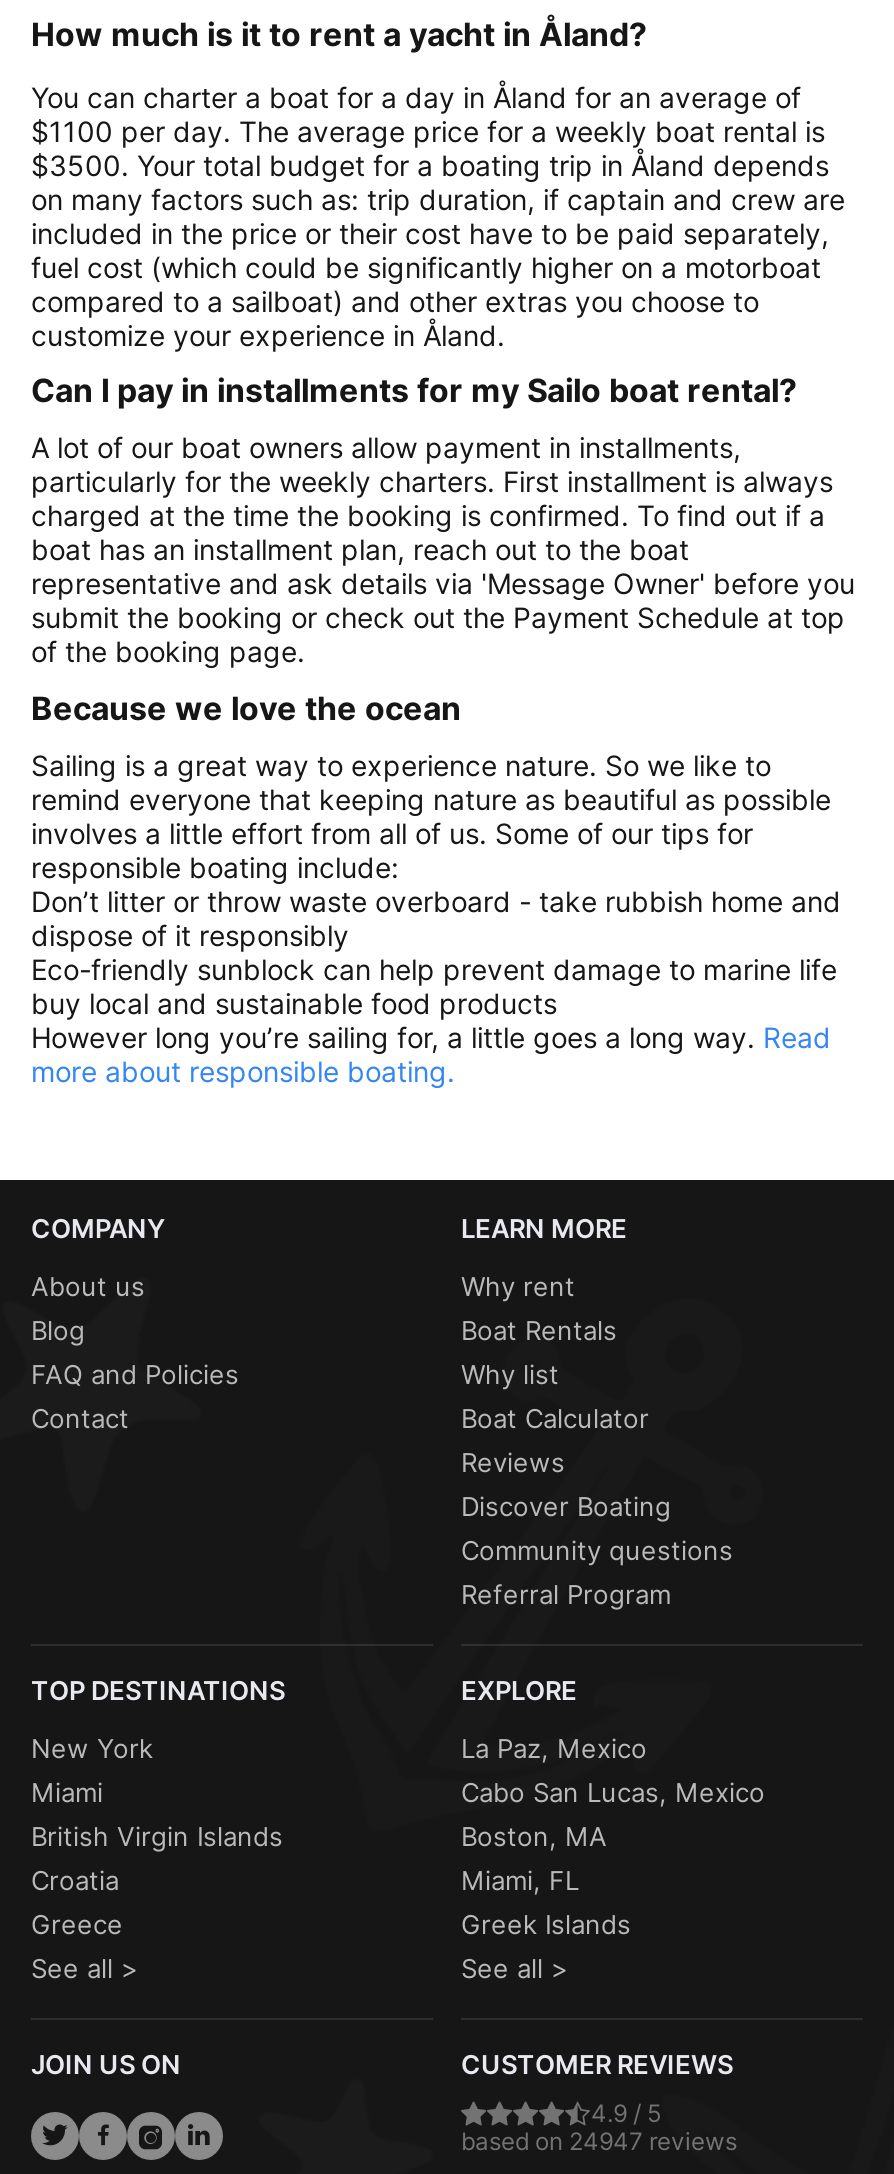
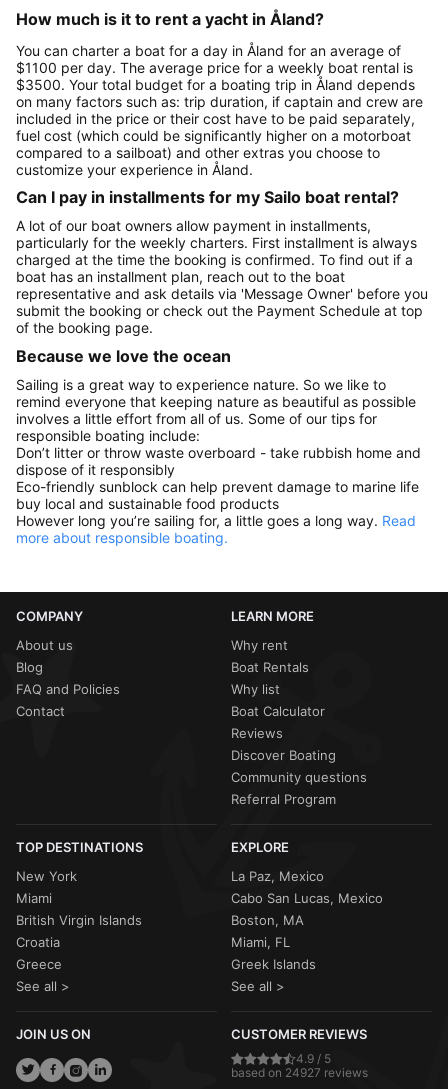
- based on 24947 reviews
+ based on 24927 reviews
